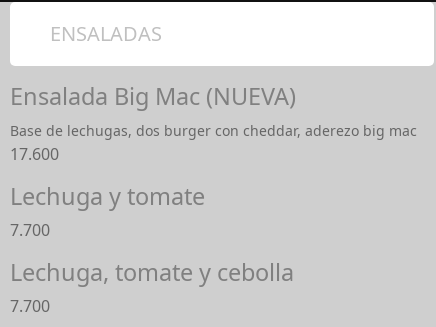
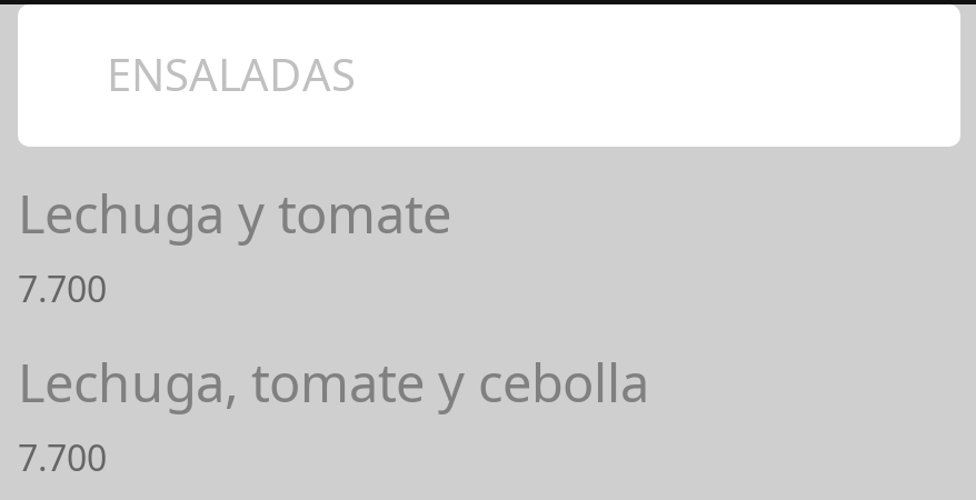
- Ensalada Big Mac (NUEVA)
- Base de lechugas, dos burger con cheddar, aderezo big mac
- 17.600
